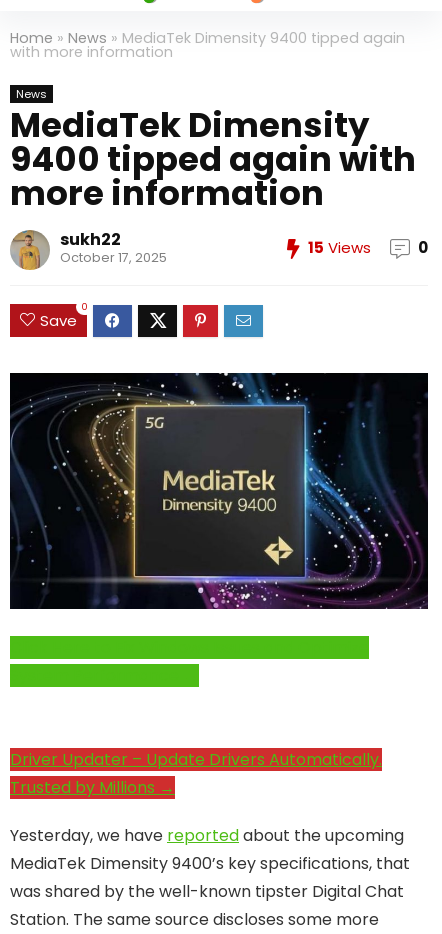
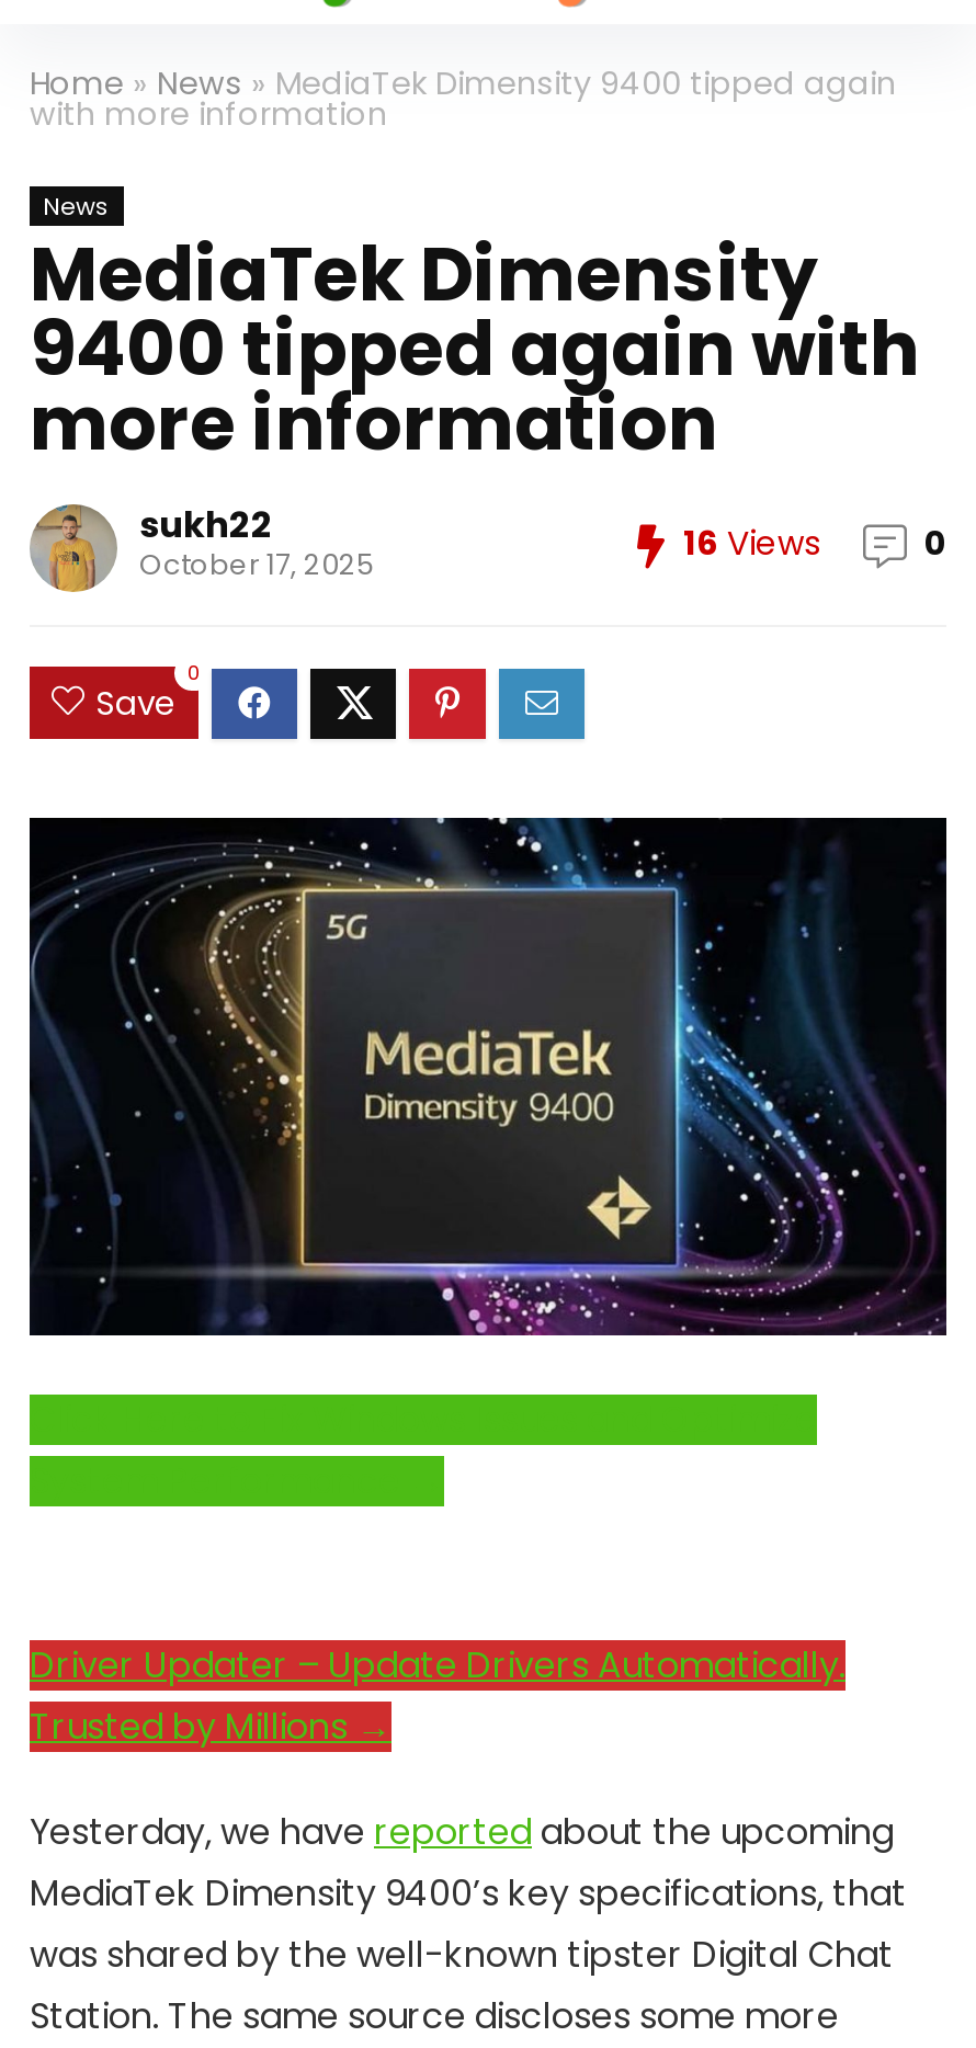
- 15 Views
+ 16 Views
